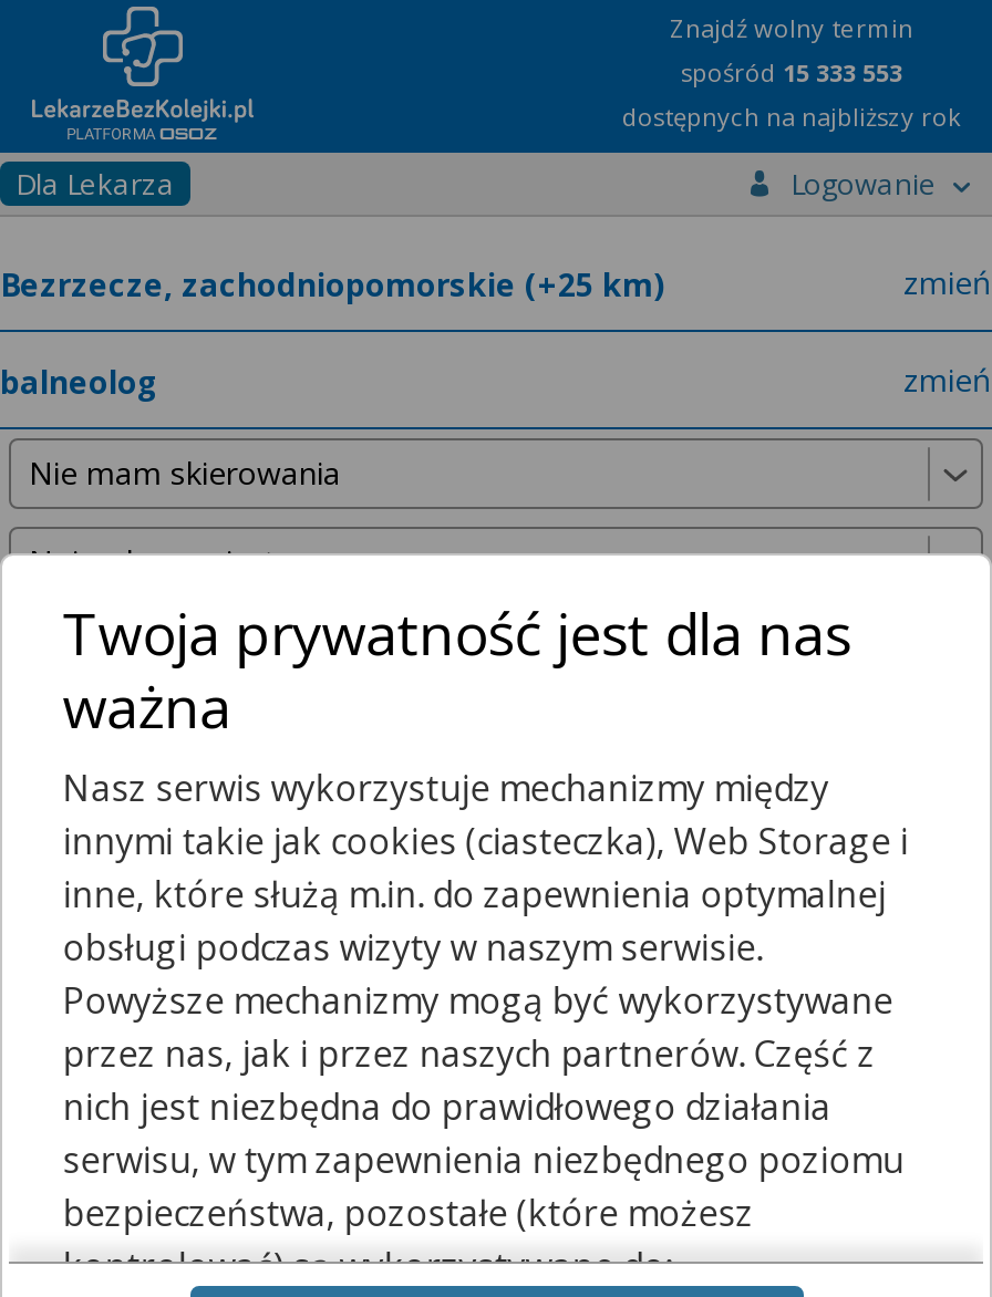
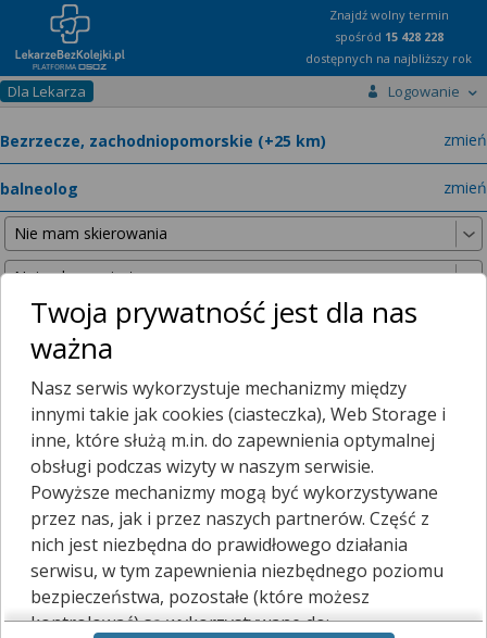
- spośród 15 333 553
+ spośród 15 428 228
